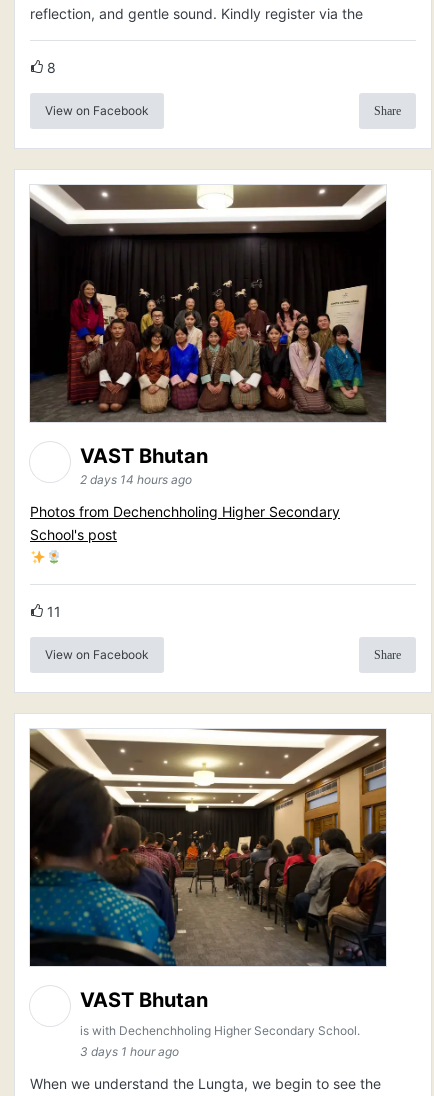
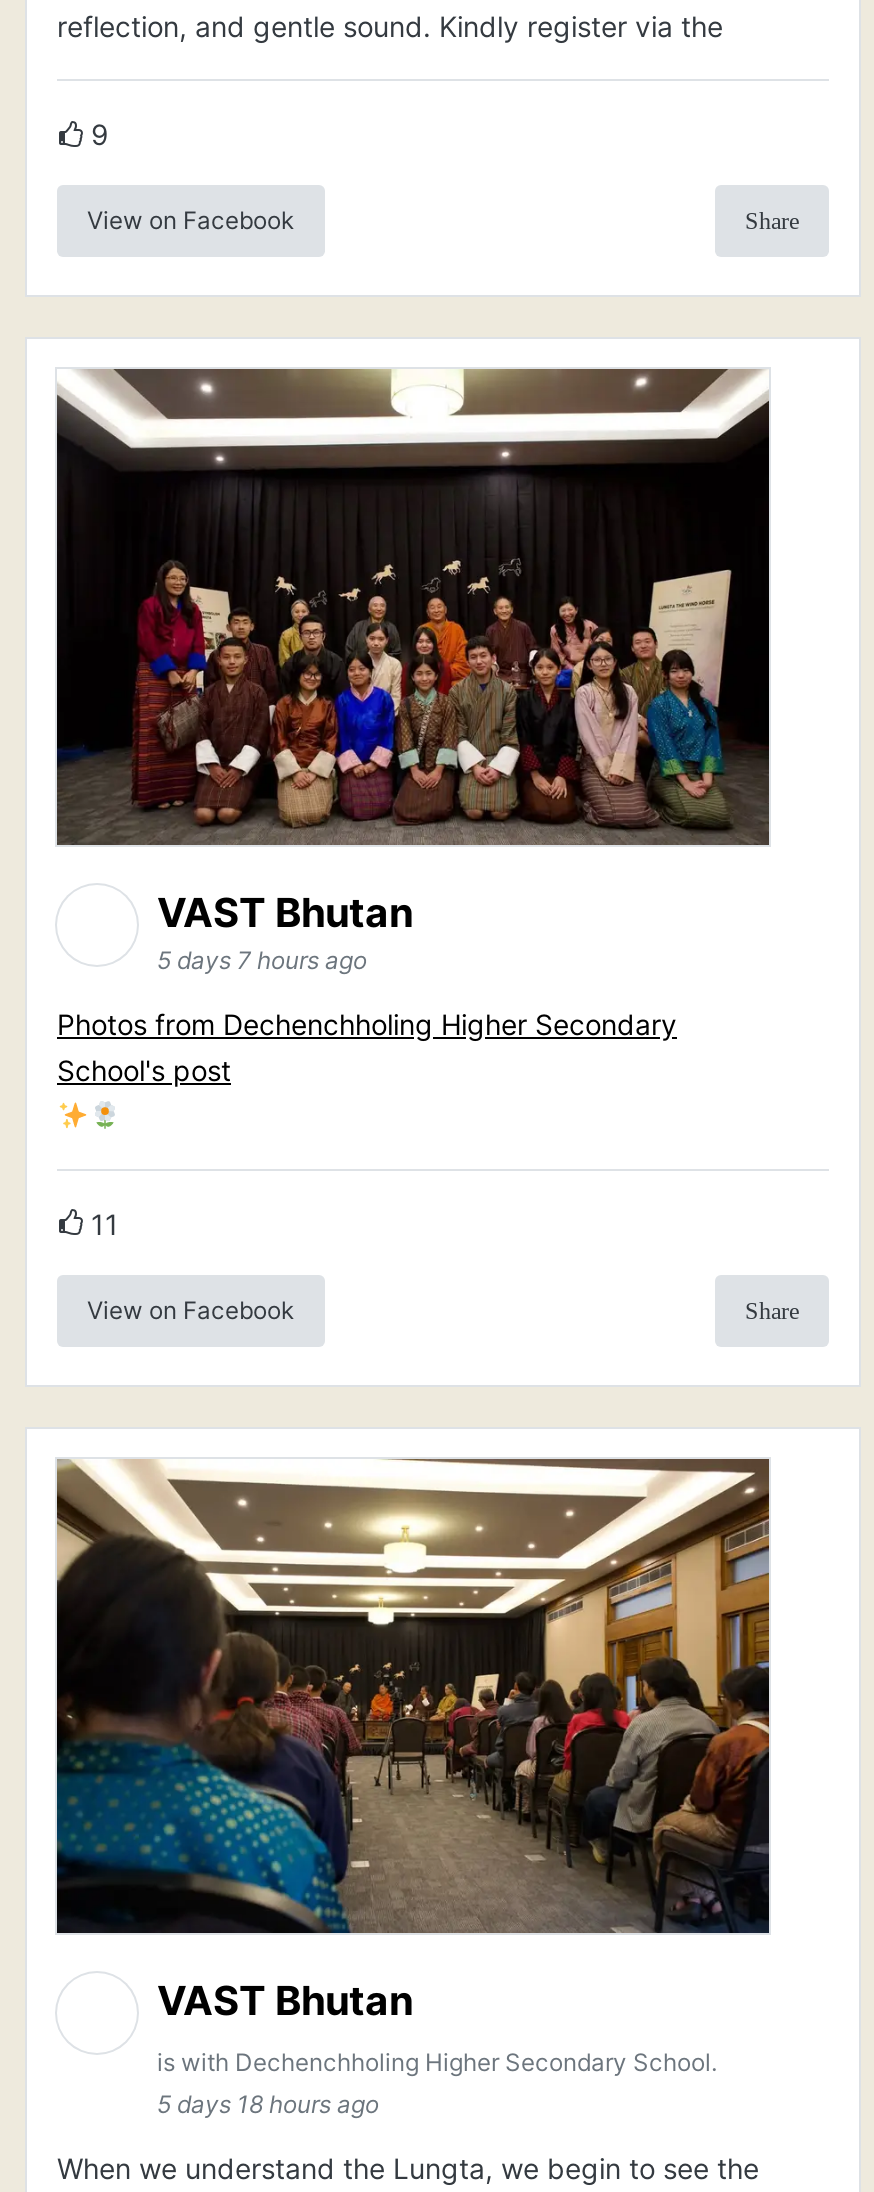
- 8
+ 9

- 2 days 14 hours ago
+ 5 days 7 hours ago

- 3 days 1 hour ago
+ 5 days 18 hours ago
